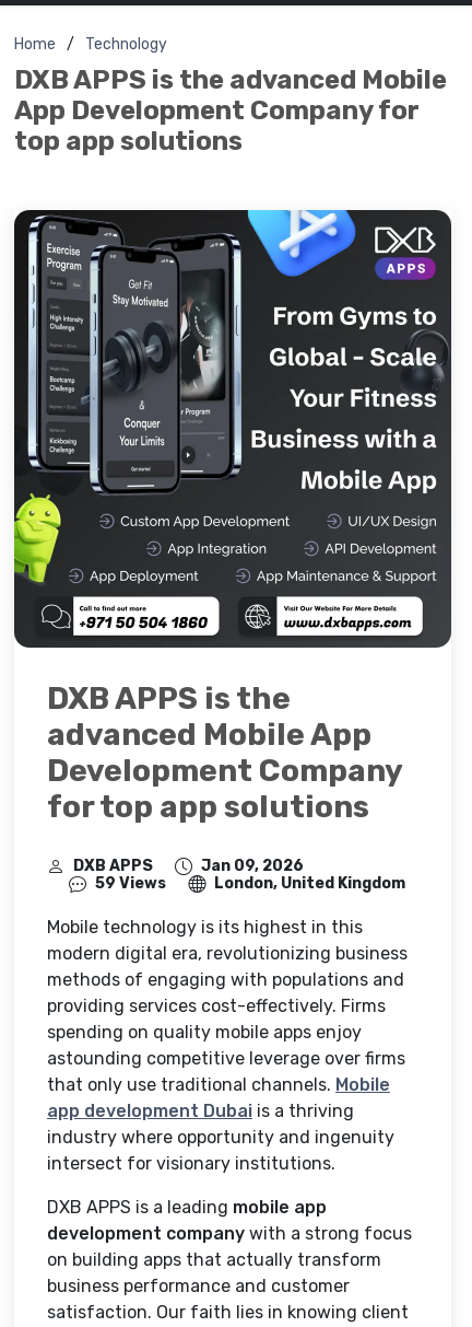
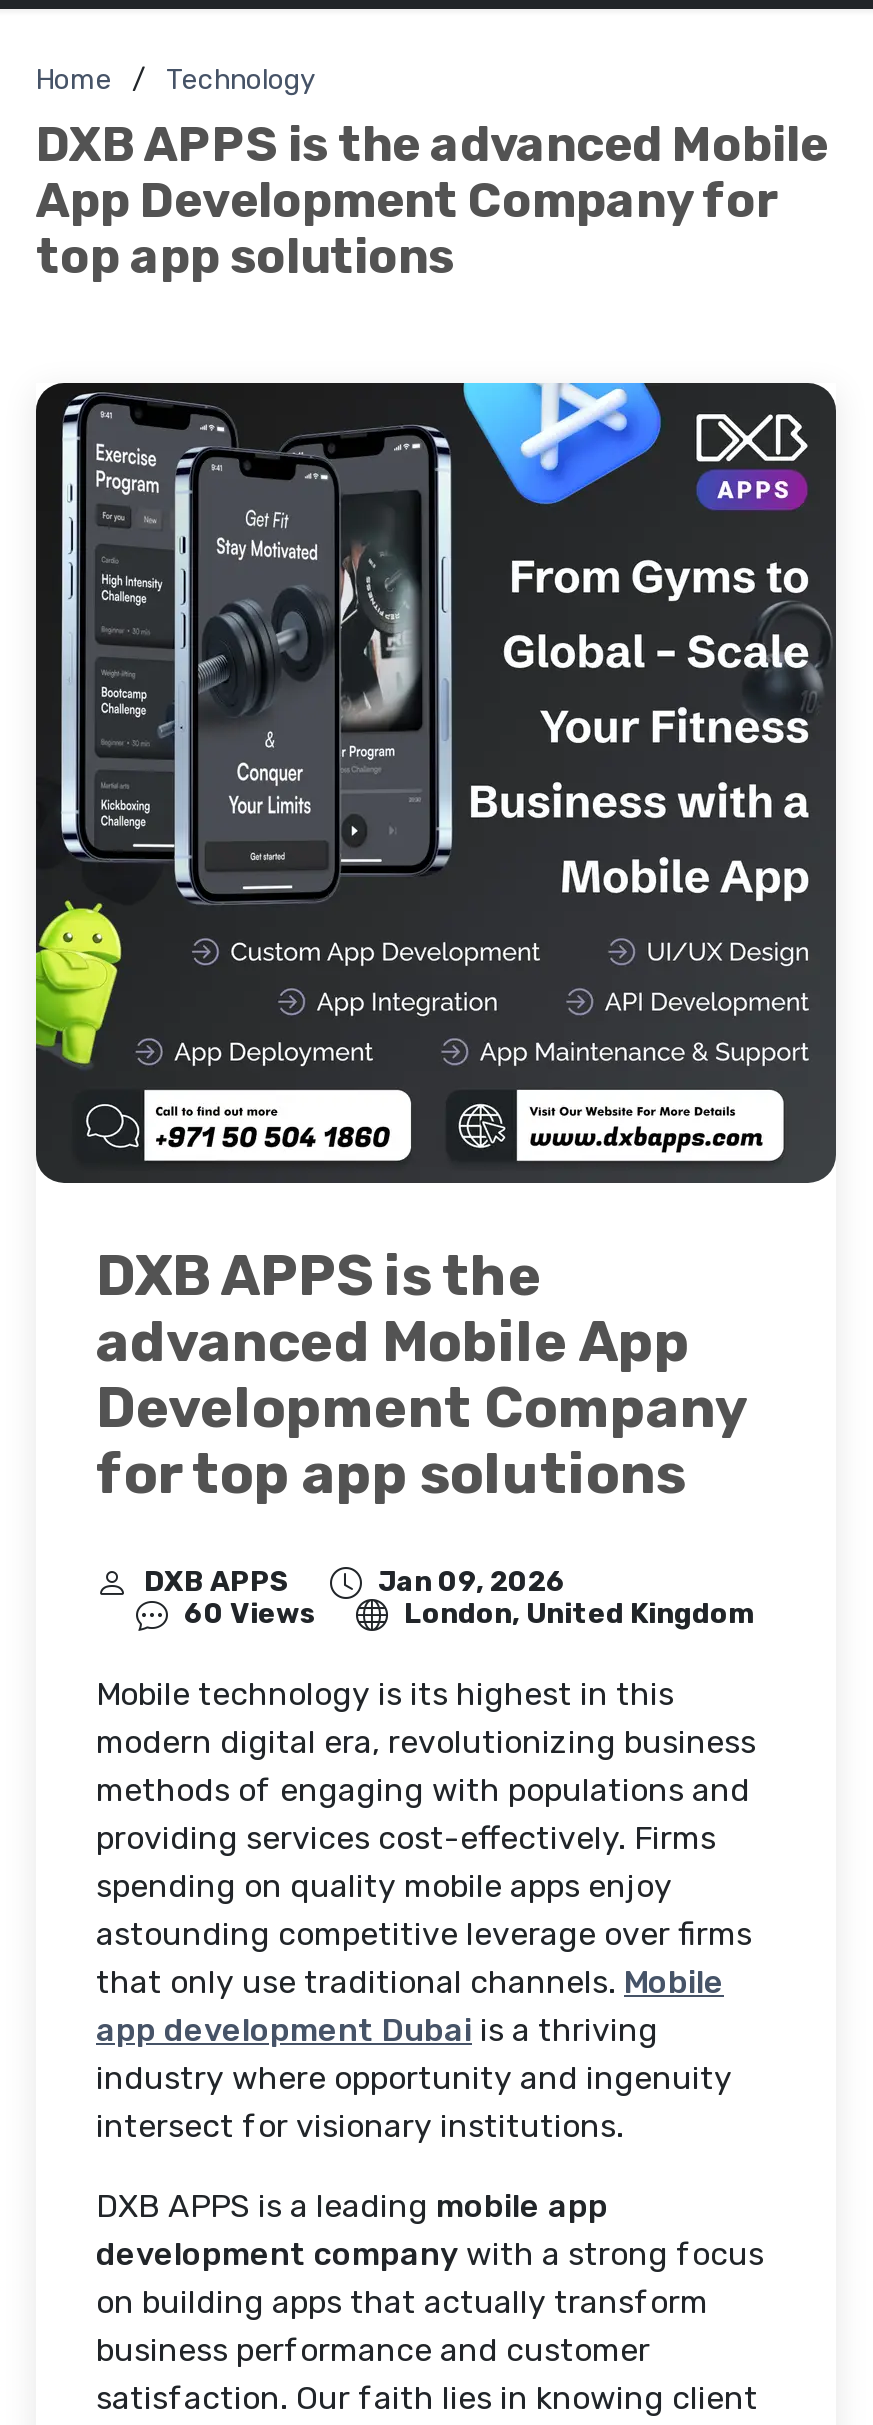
- 59 Views
+ 60 Views
